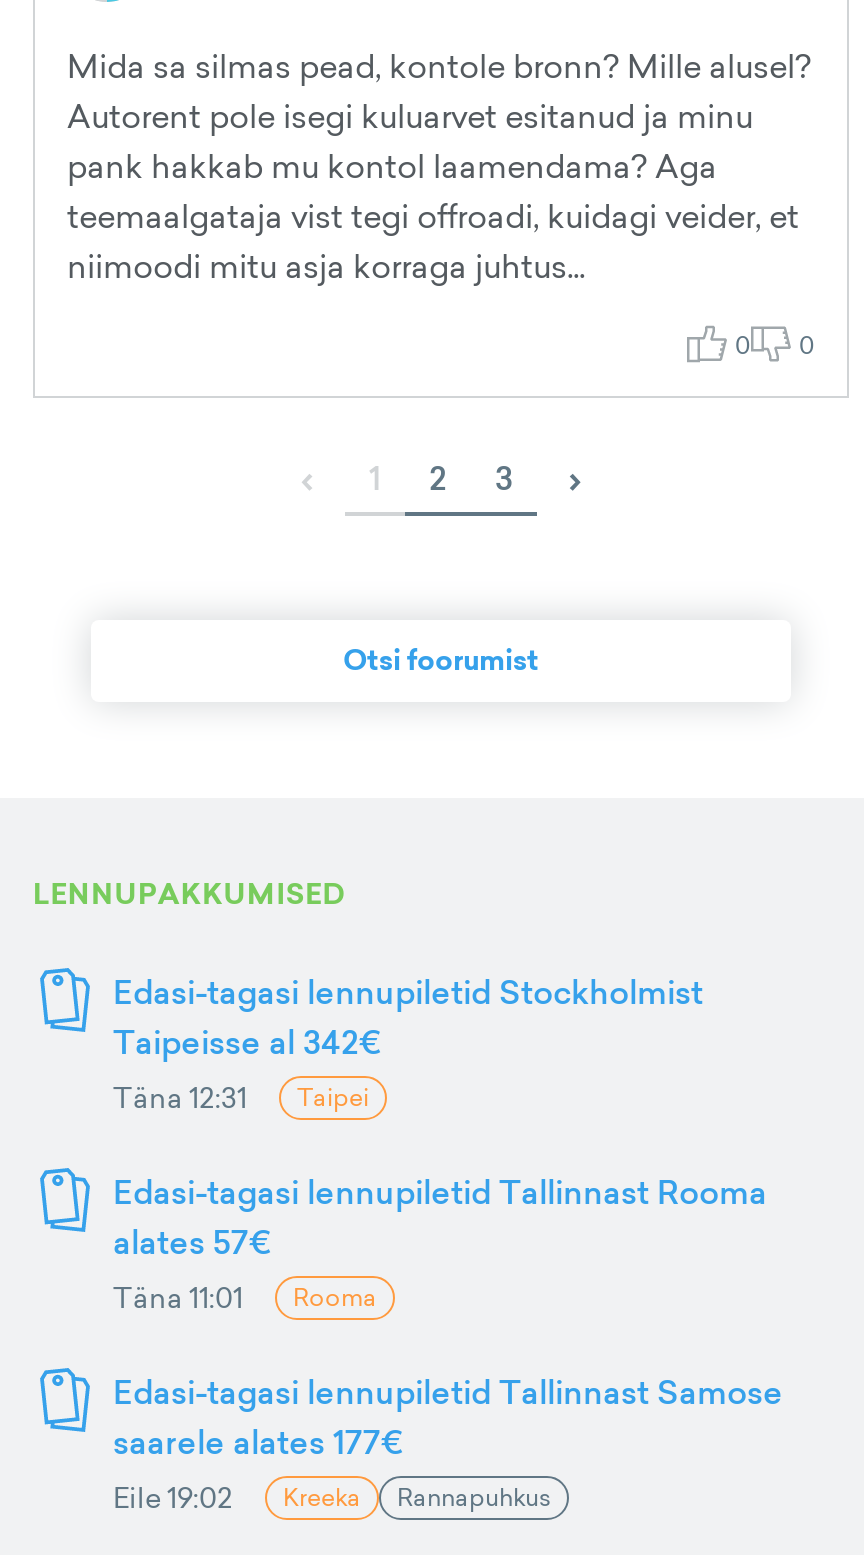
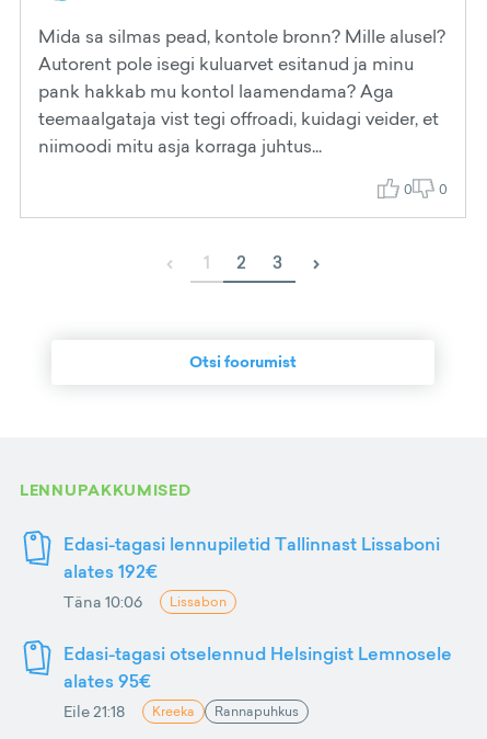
- Edasi-tagasi lennupiletid Stockholmist
- Taipeisse al 342€
- Täna 12:31
- Taipei
- Edasi-tagasi lennupiletid Tallinnast Rooma
- alates 57€
- Täna 11:01
- Rooma
- Edasi-tagasi lennupiletid Tallinnast Samose
- saarele alates 177€
- Eile 19:02
+ Edasi-tagasi lennupiletid Tallinnast Lissaboni
+ alates 192€
+ Täna 10:06
+ Lissabon
+ Edasi-tagasi otselennud Helsingist Lemnosele
+ alates 95€
+ Eile 21:18
